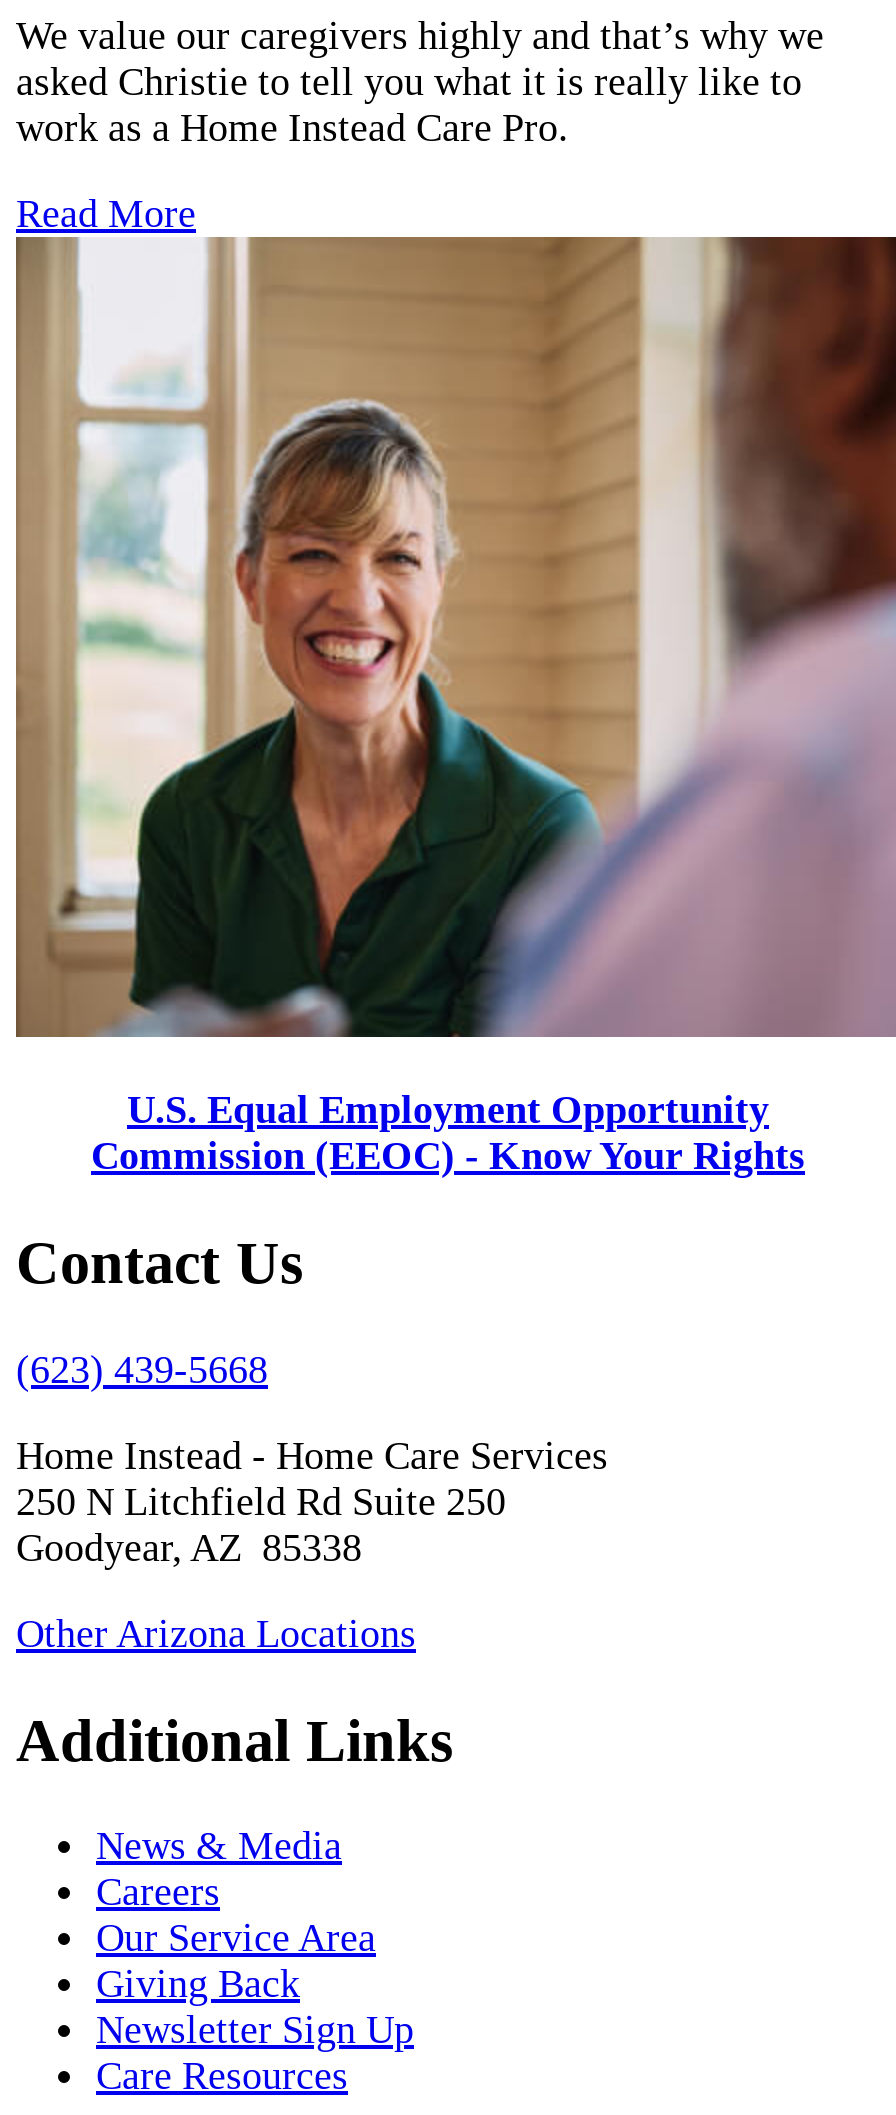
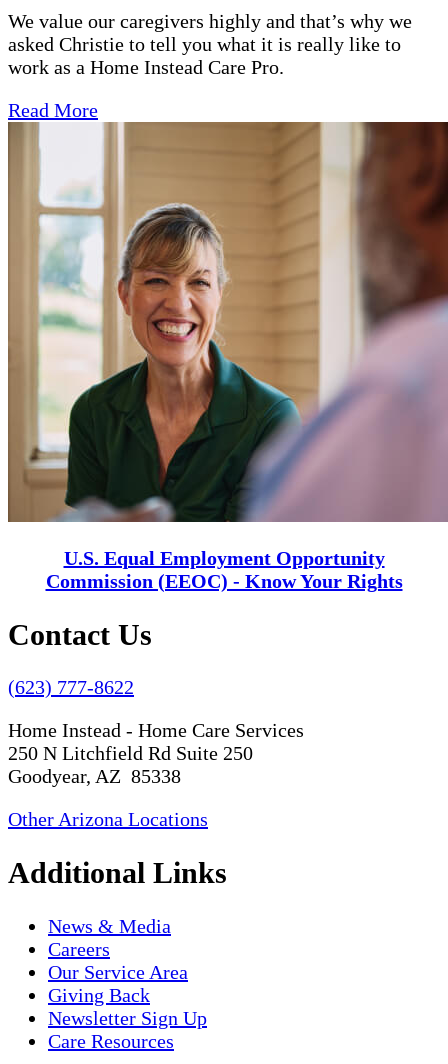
- (623) 439-5668
+ (623) 777-8622
